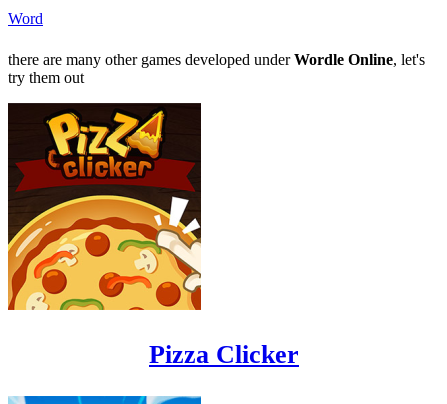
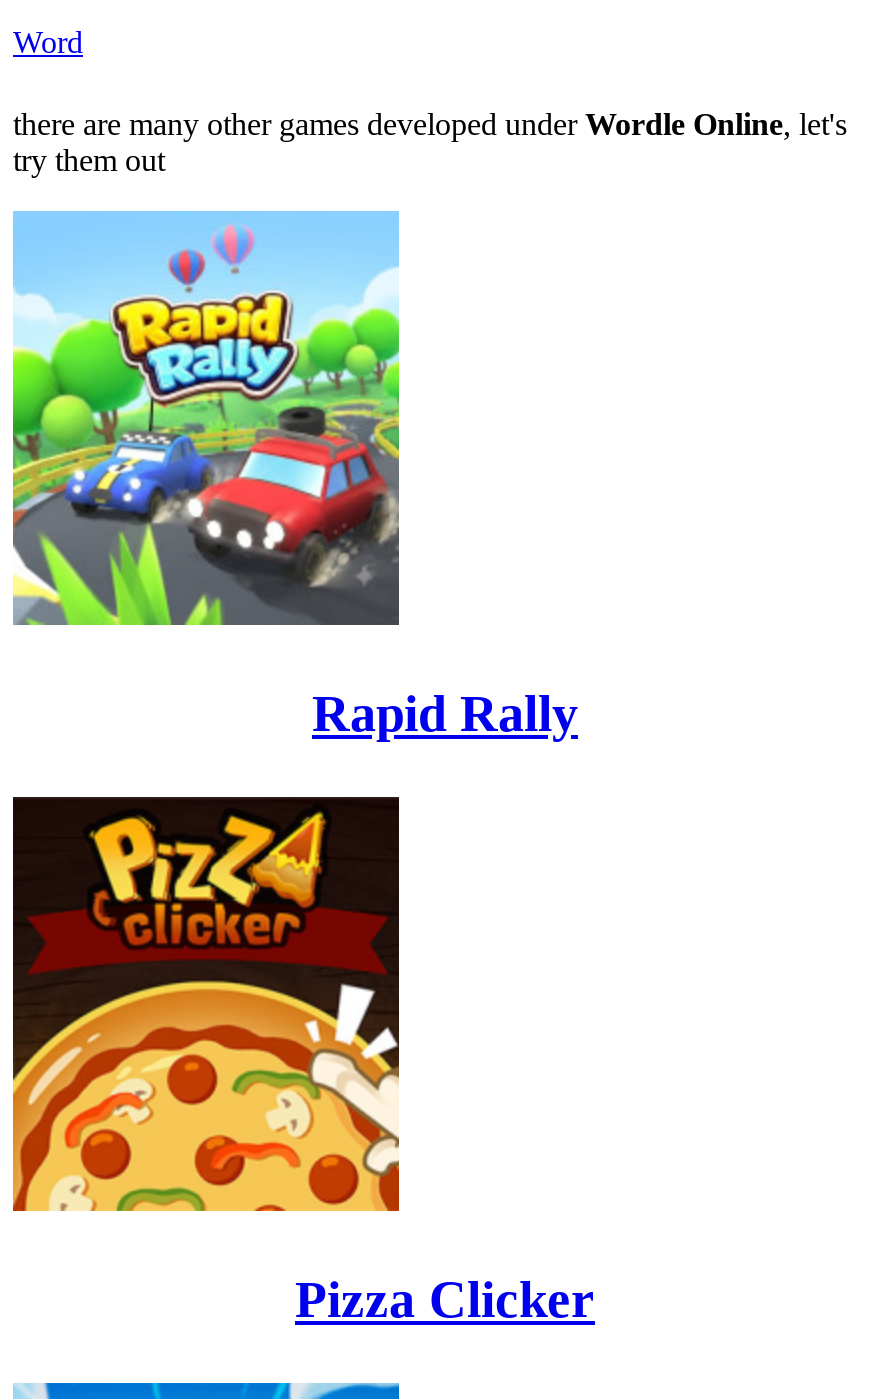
+ [image]
+ Rapid Rally
